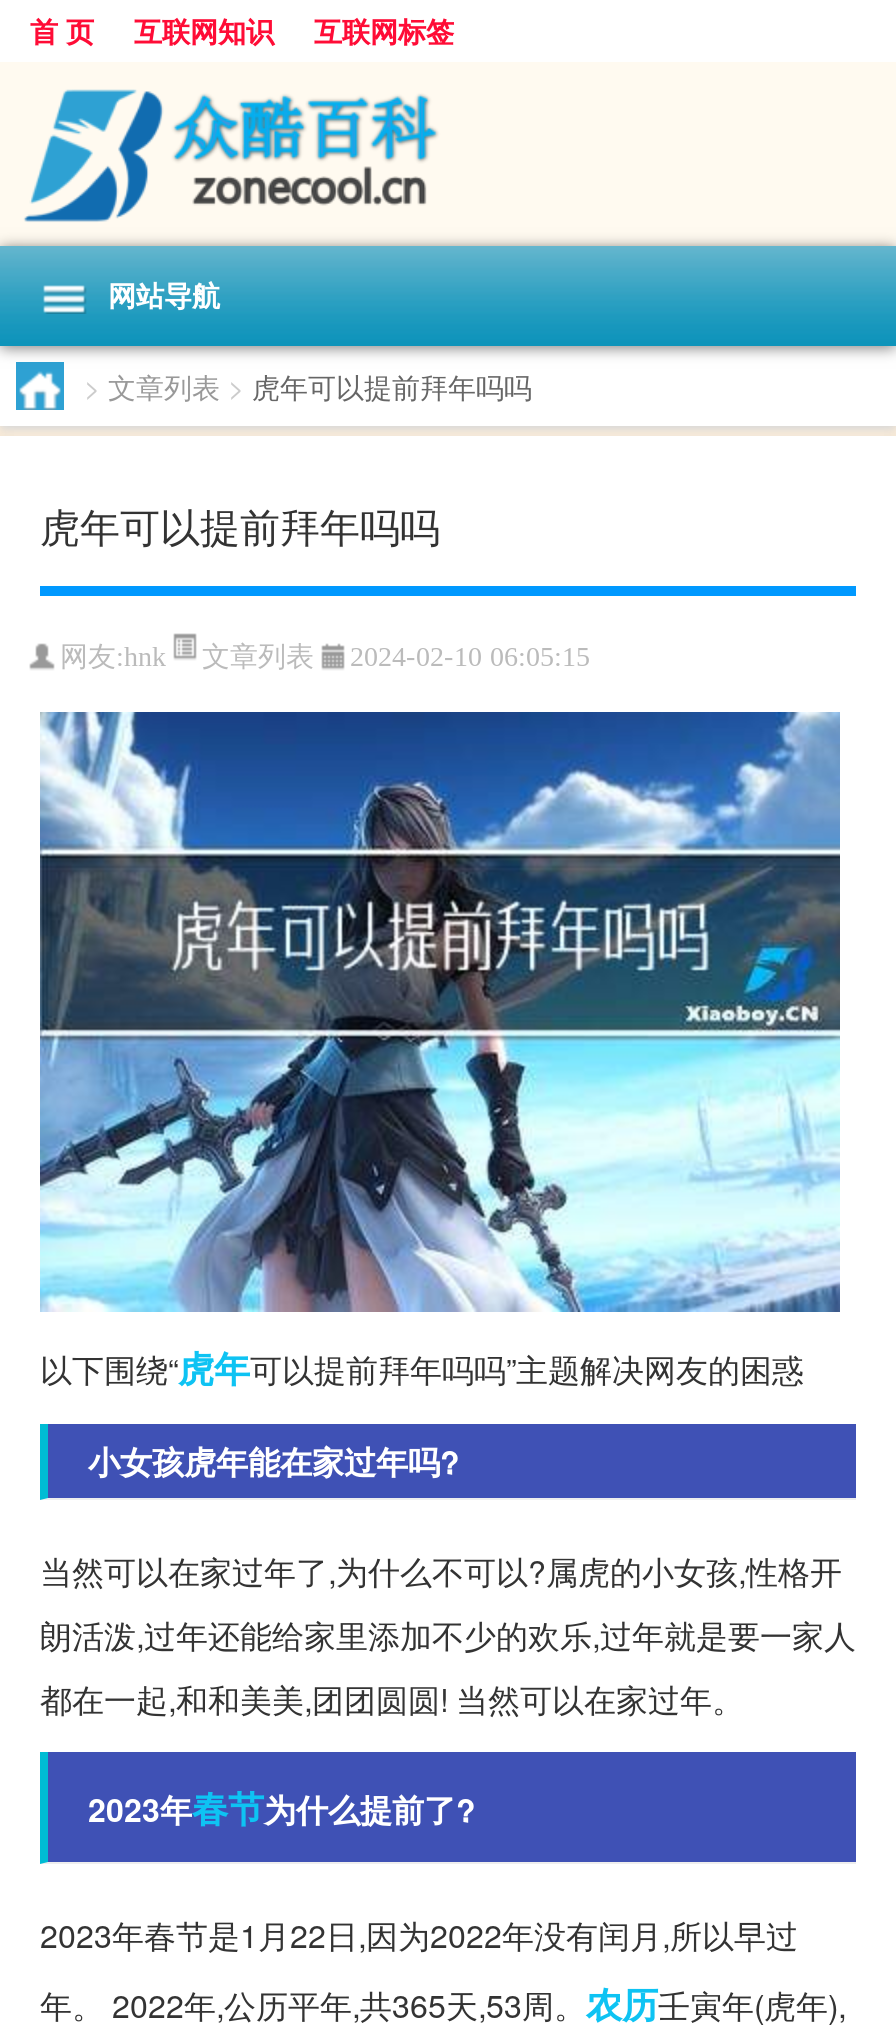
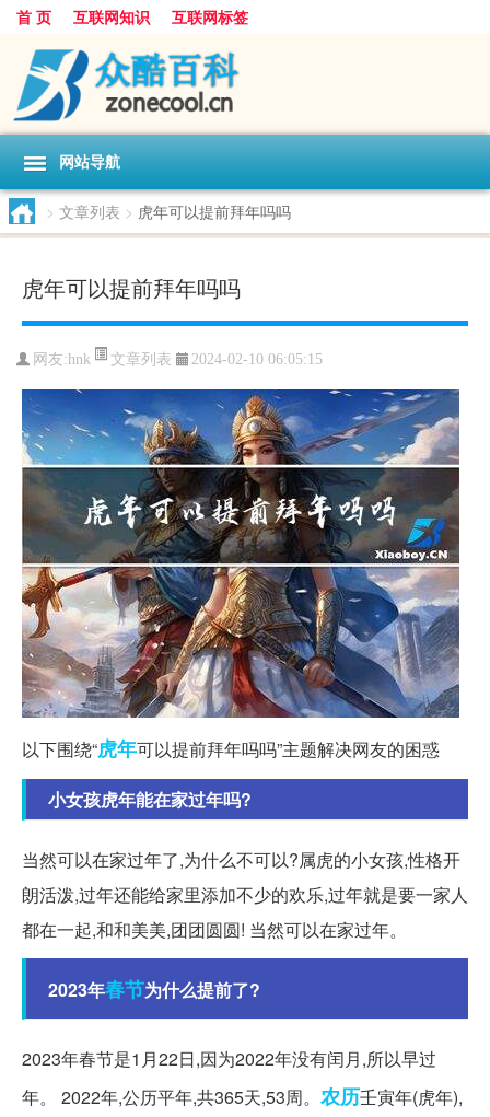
- [image]
+ [image]
